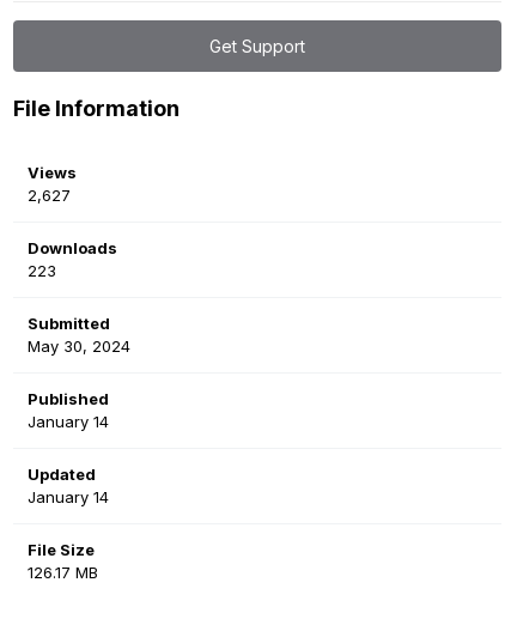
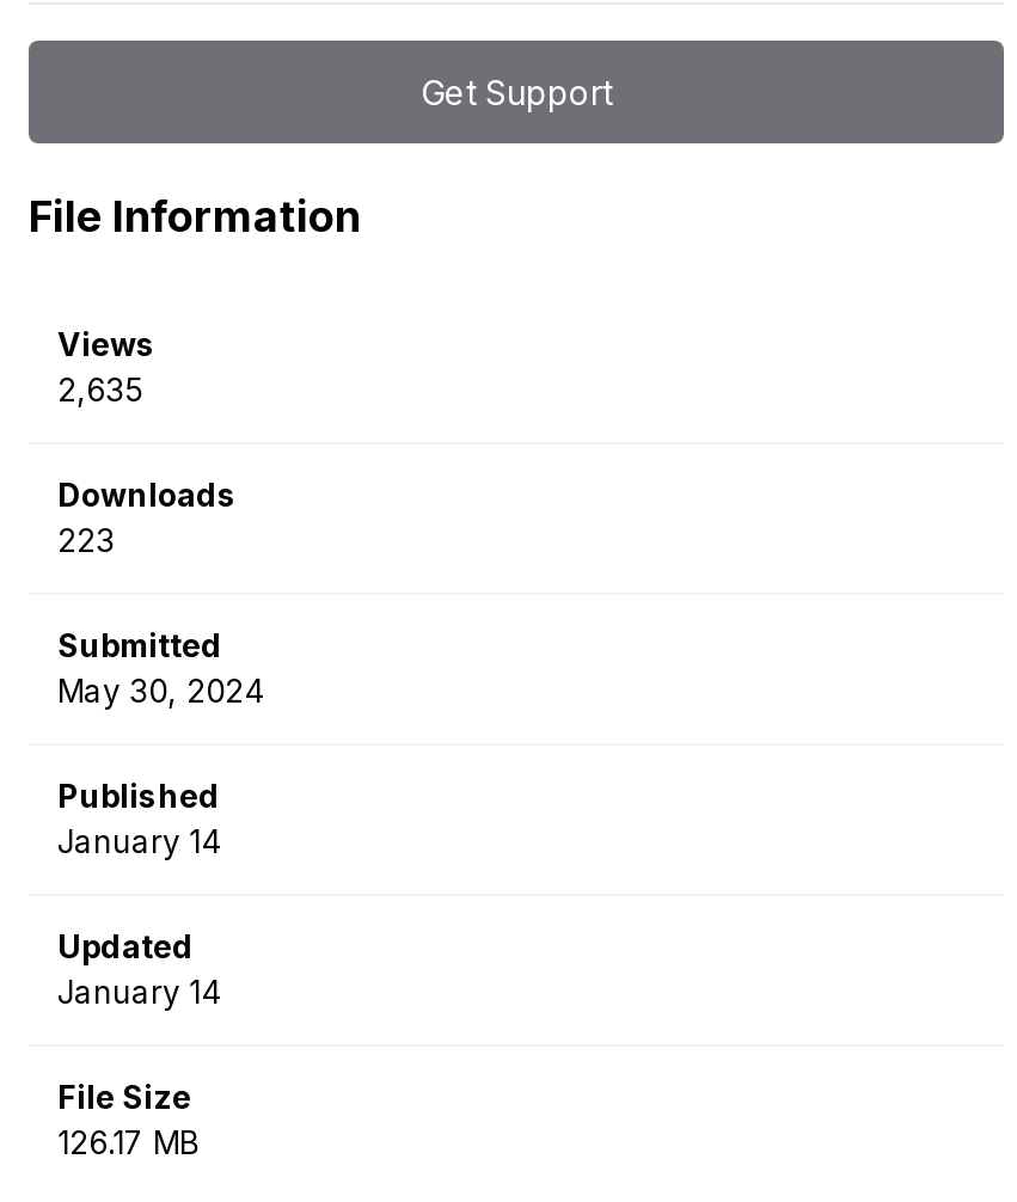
- 2,627
+ 2,635
